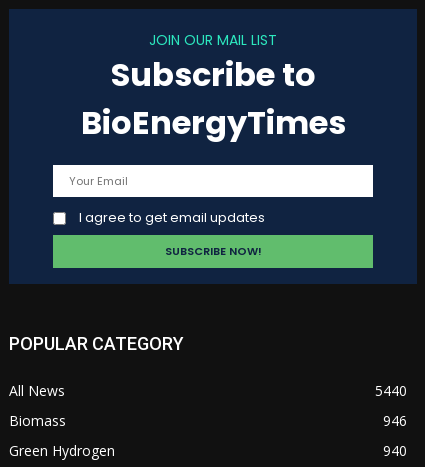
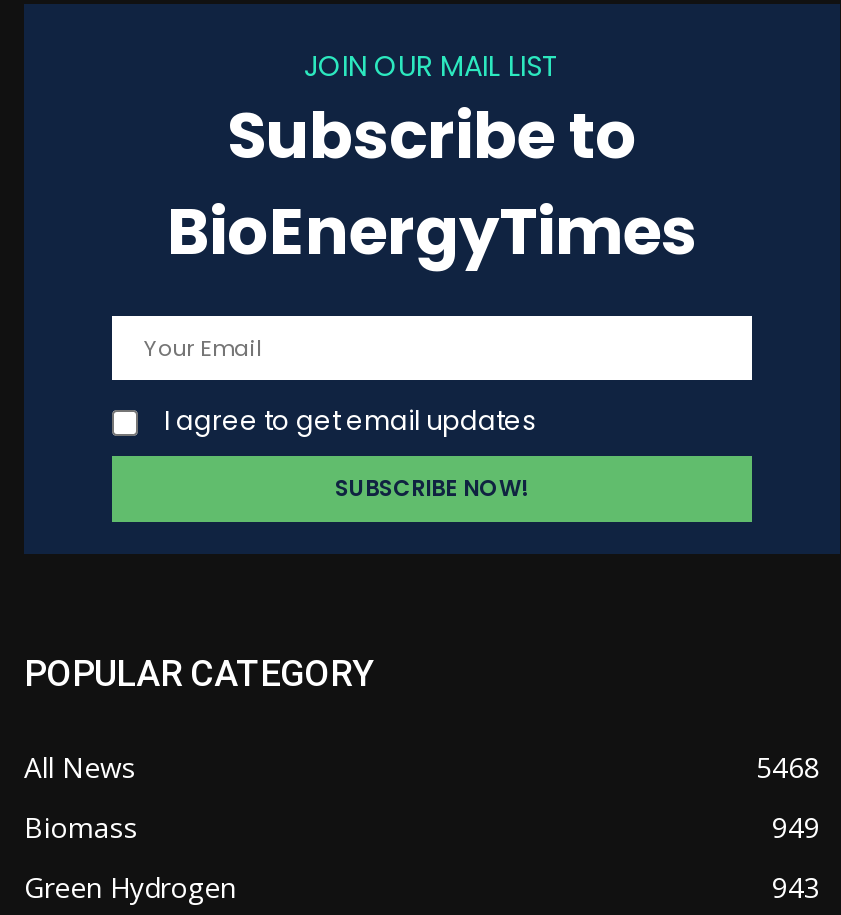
- 5440
+ 5468

- 946
+ 949

- 940
+ 943
